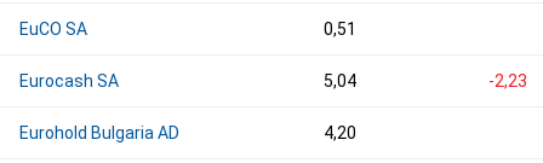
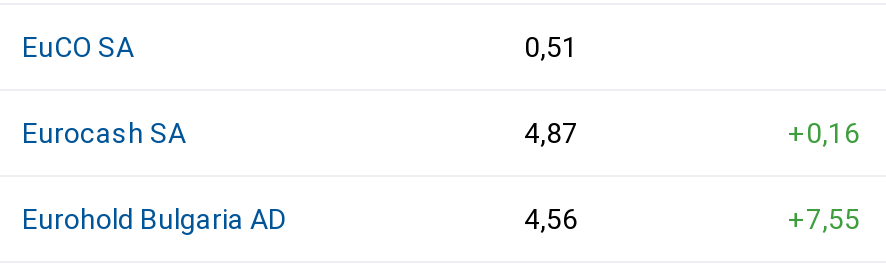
- 5,04
+ 4,87

- -2,23
+ +0,16

- 4,20
+ 4,56
+ +7,55
